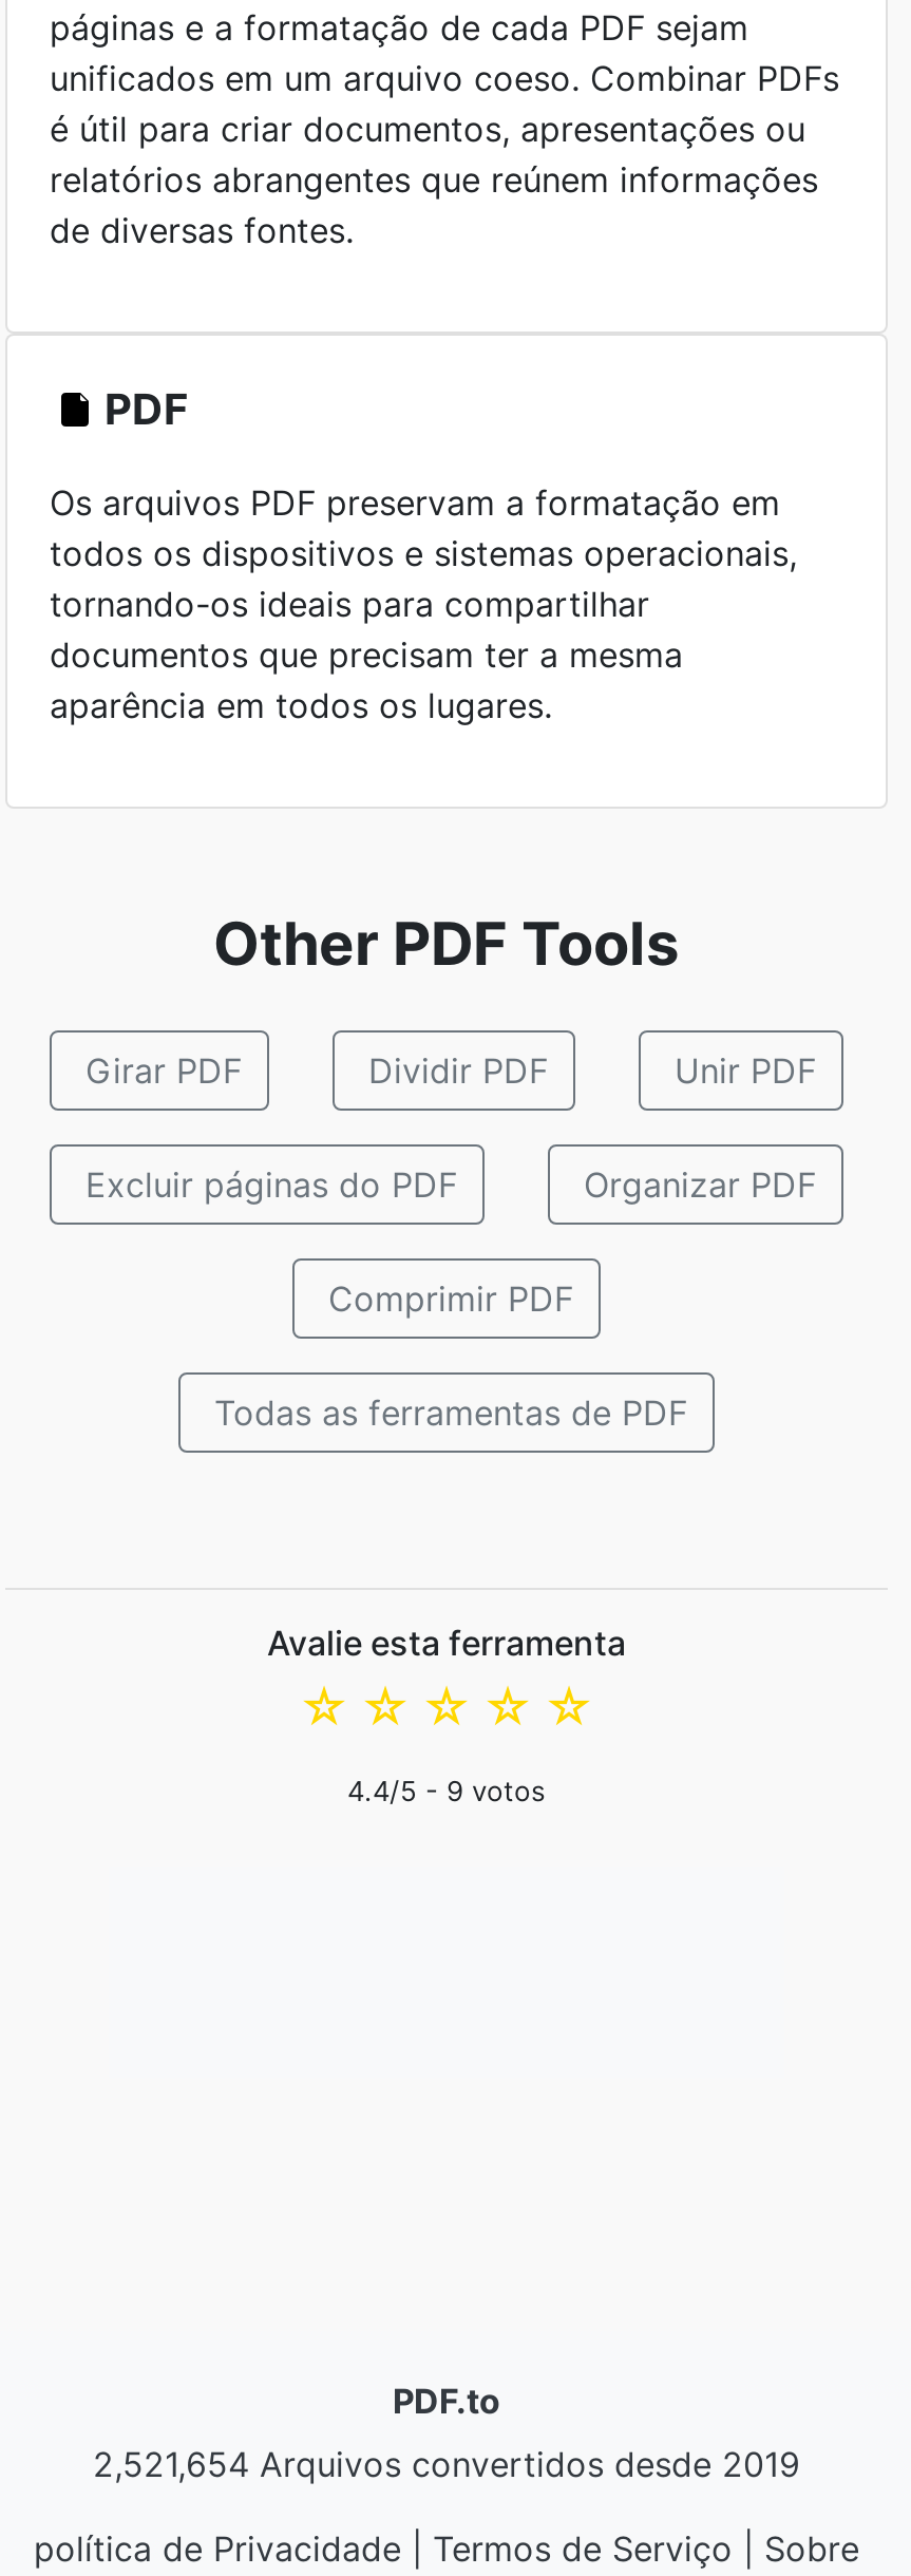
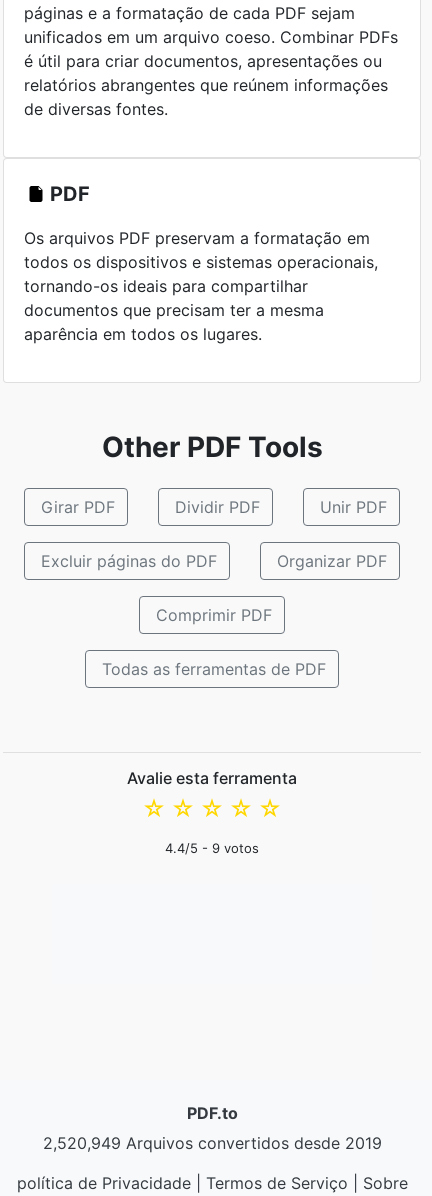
- 2,521,654 Arquivos convertidos desde 2019
+ 2,520,949 Arquivos convertidos desde 2019
